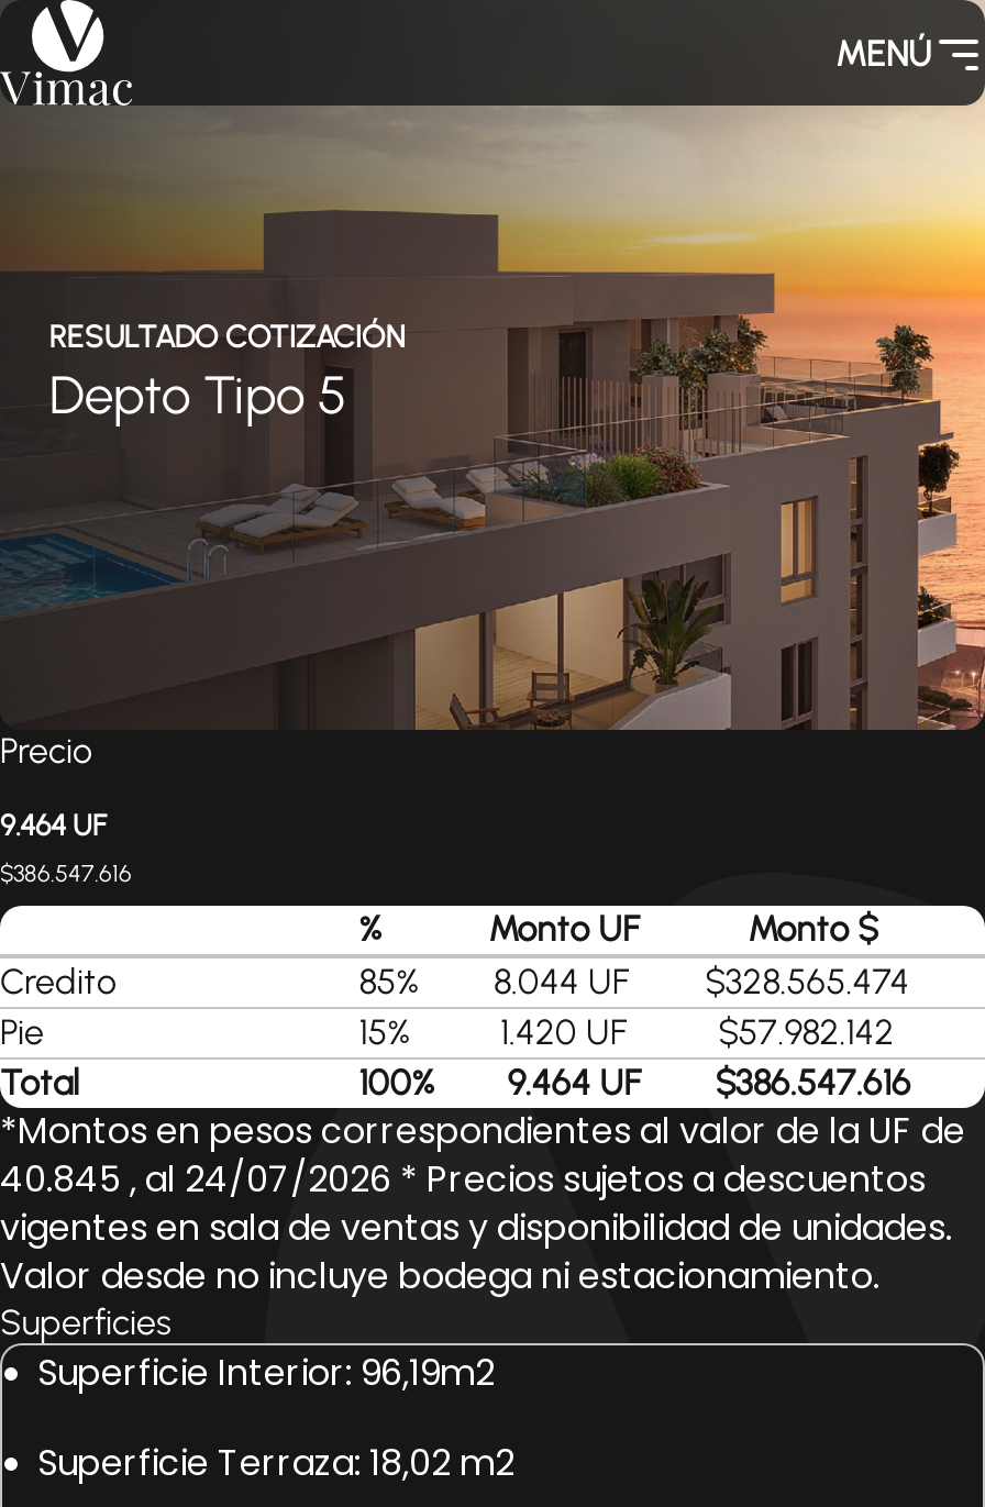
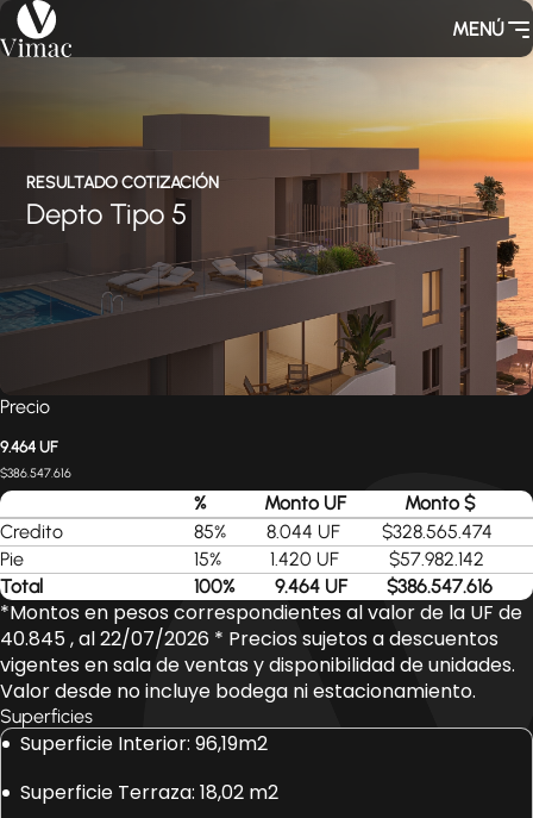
- 40.845 , al 24/07/2026 * Precios sujetos a descuentos
+ 40.845 , al 22/07/2026 * Precios sujetos a descuentos
